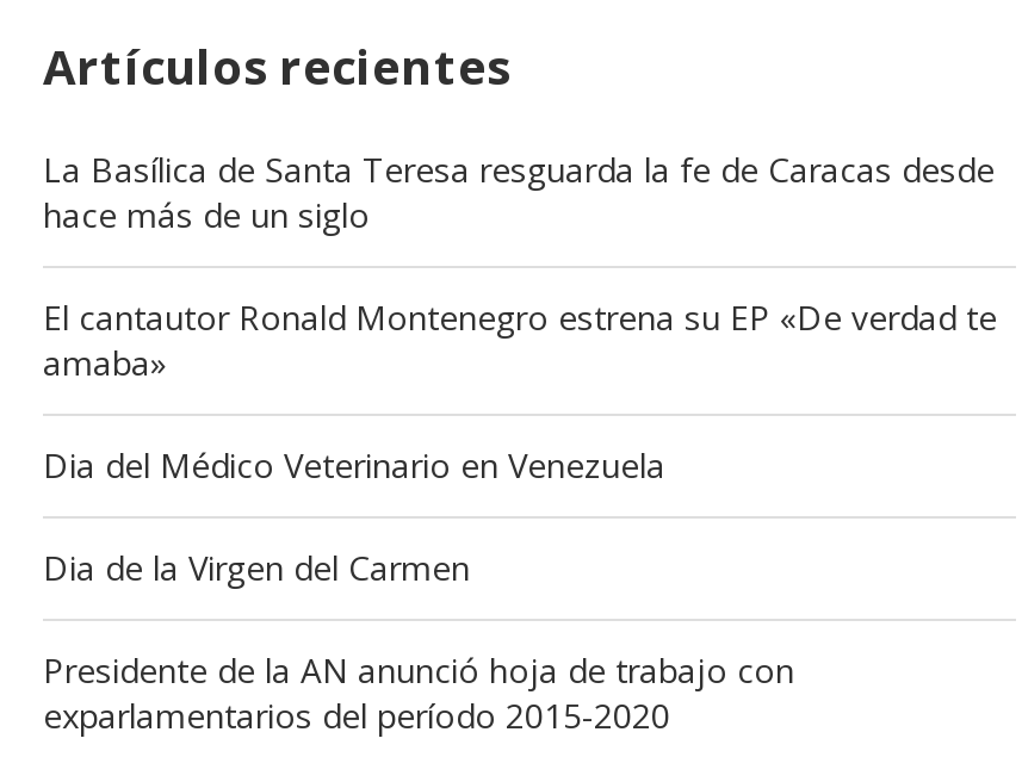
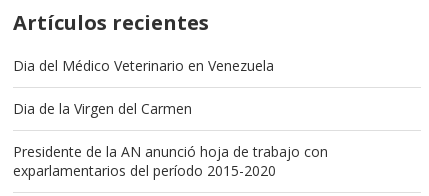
- La Basílica de Santa Teresa resguarda la fe de Caracas desde
- hace más de un siglo
- El cantautor Ronald Montenegro estrena su EP «De verdad te
- amaba»
